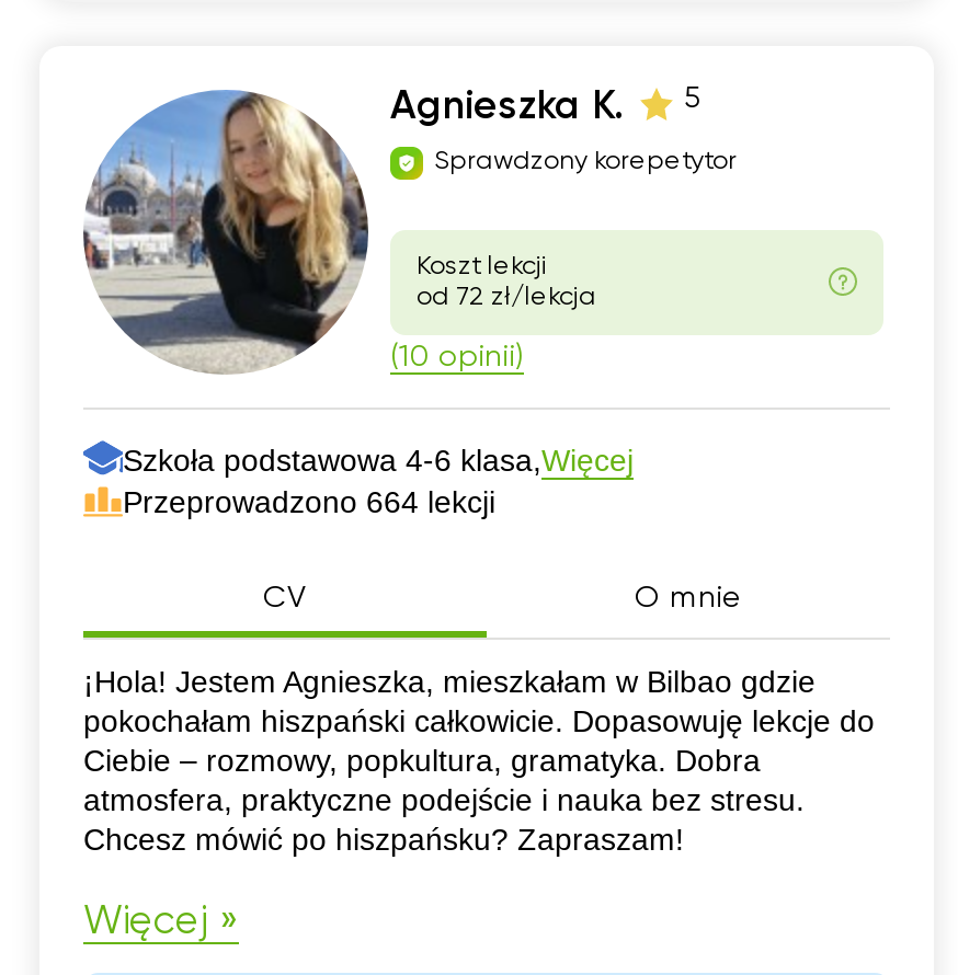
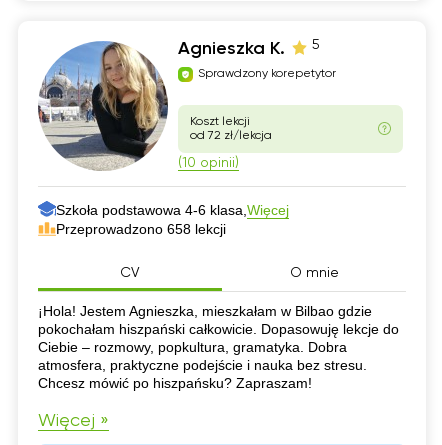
- Przeprowadzono 664 lekcji
+ Przeprowadzono 658 lekcji
